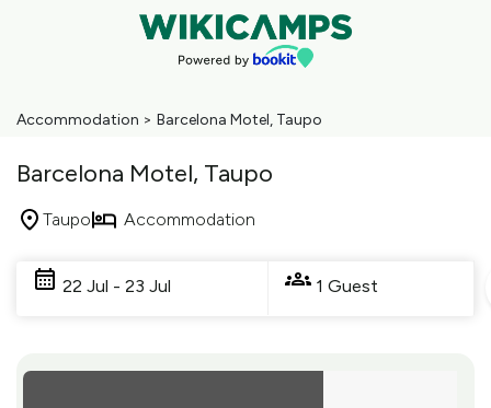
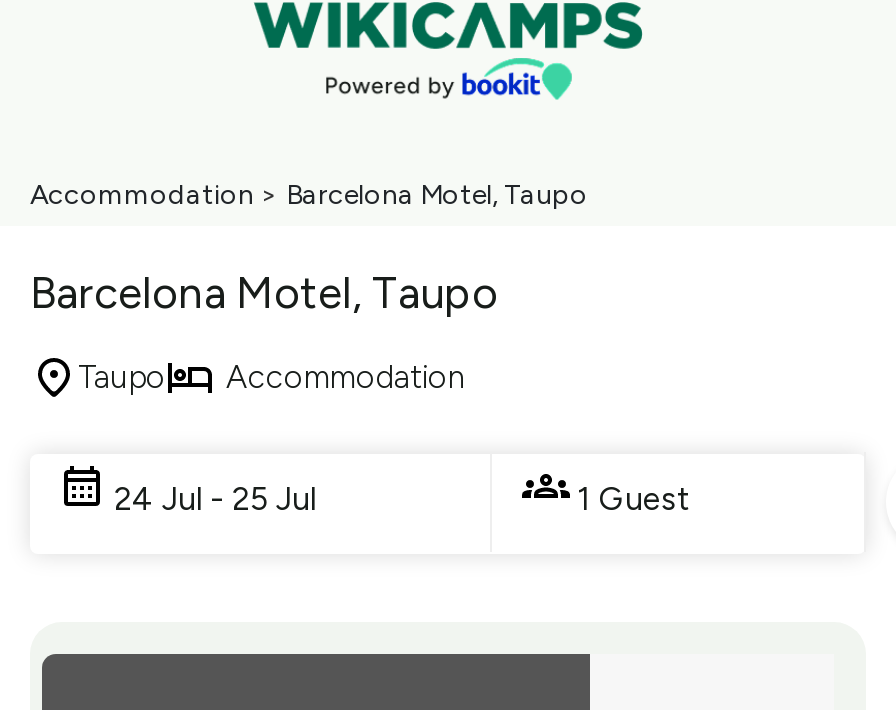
- 22 Jul - 23 Jul
+ 24 Jul - 25 Jul
